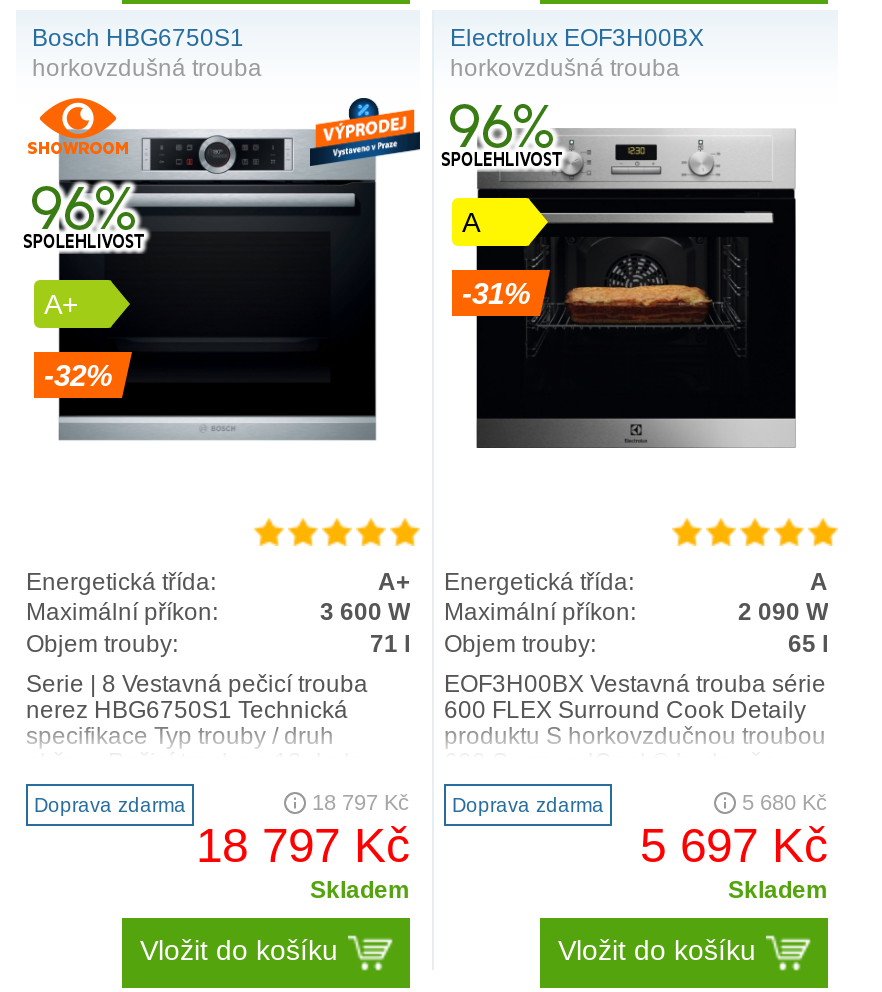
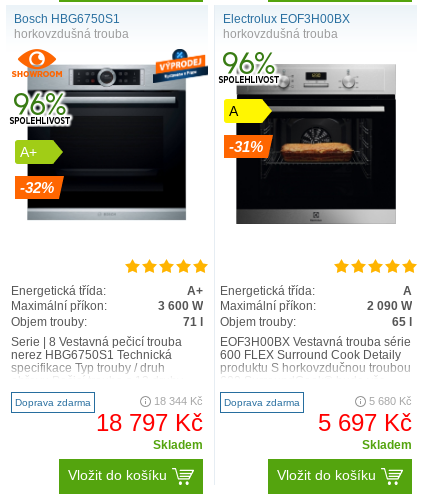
- 18 797 Kč
+ 18 344 Kč
